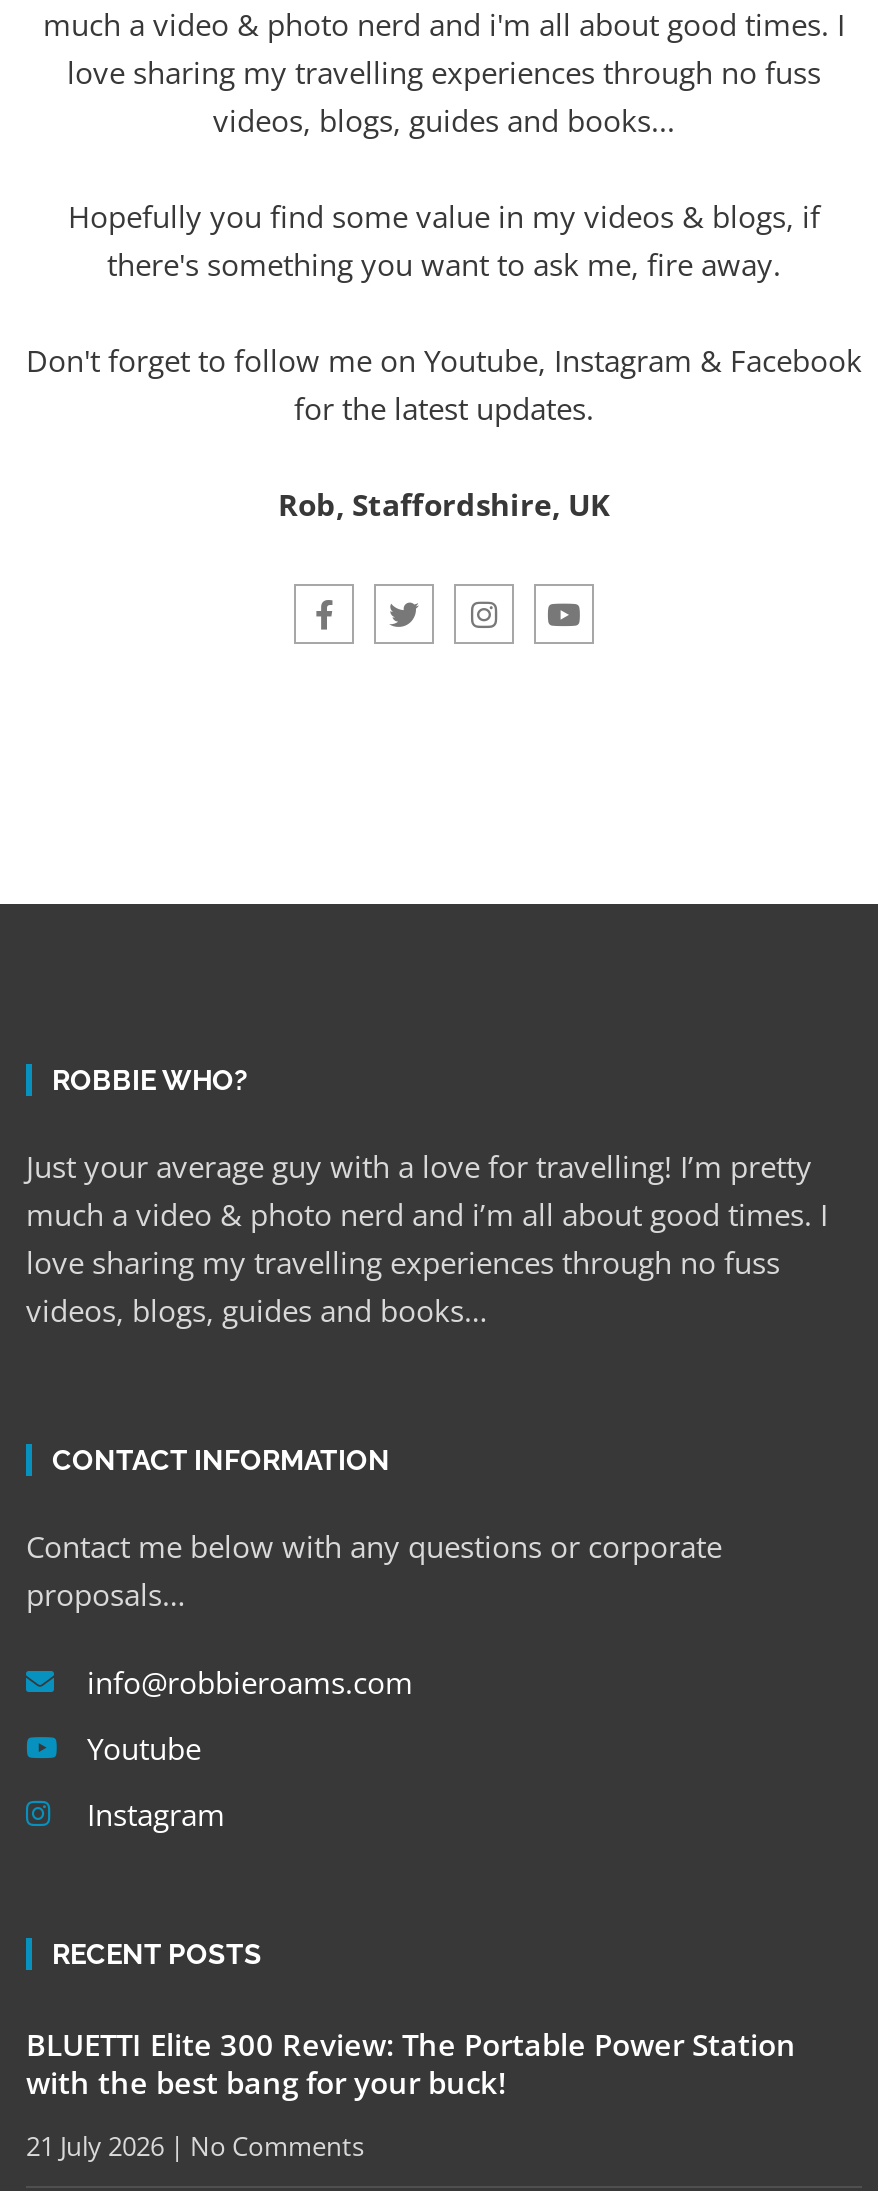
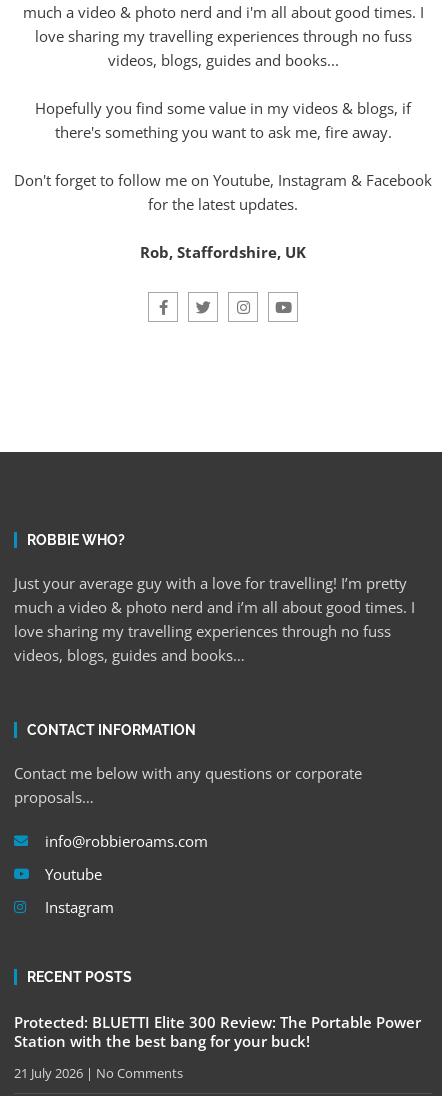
- BLUETTI Elite 300 Review: The Portable Power Station
- with the best bang for your buck!
+ Protected: BLUETTI Elite 300 Review: The Portable Power
+ Station with the best bang for your buck!
